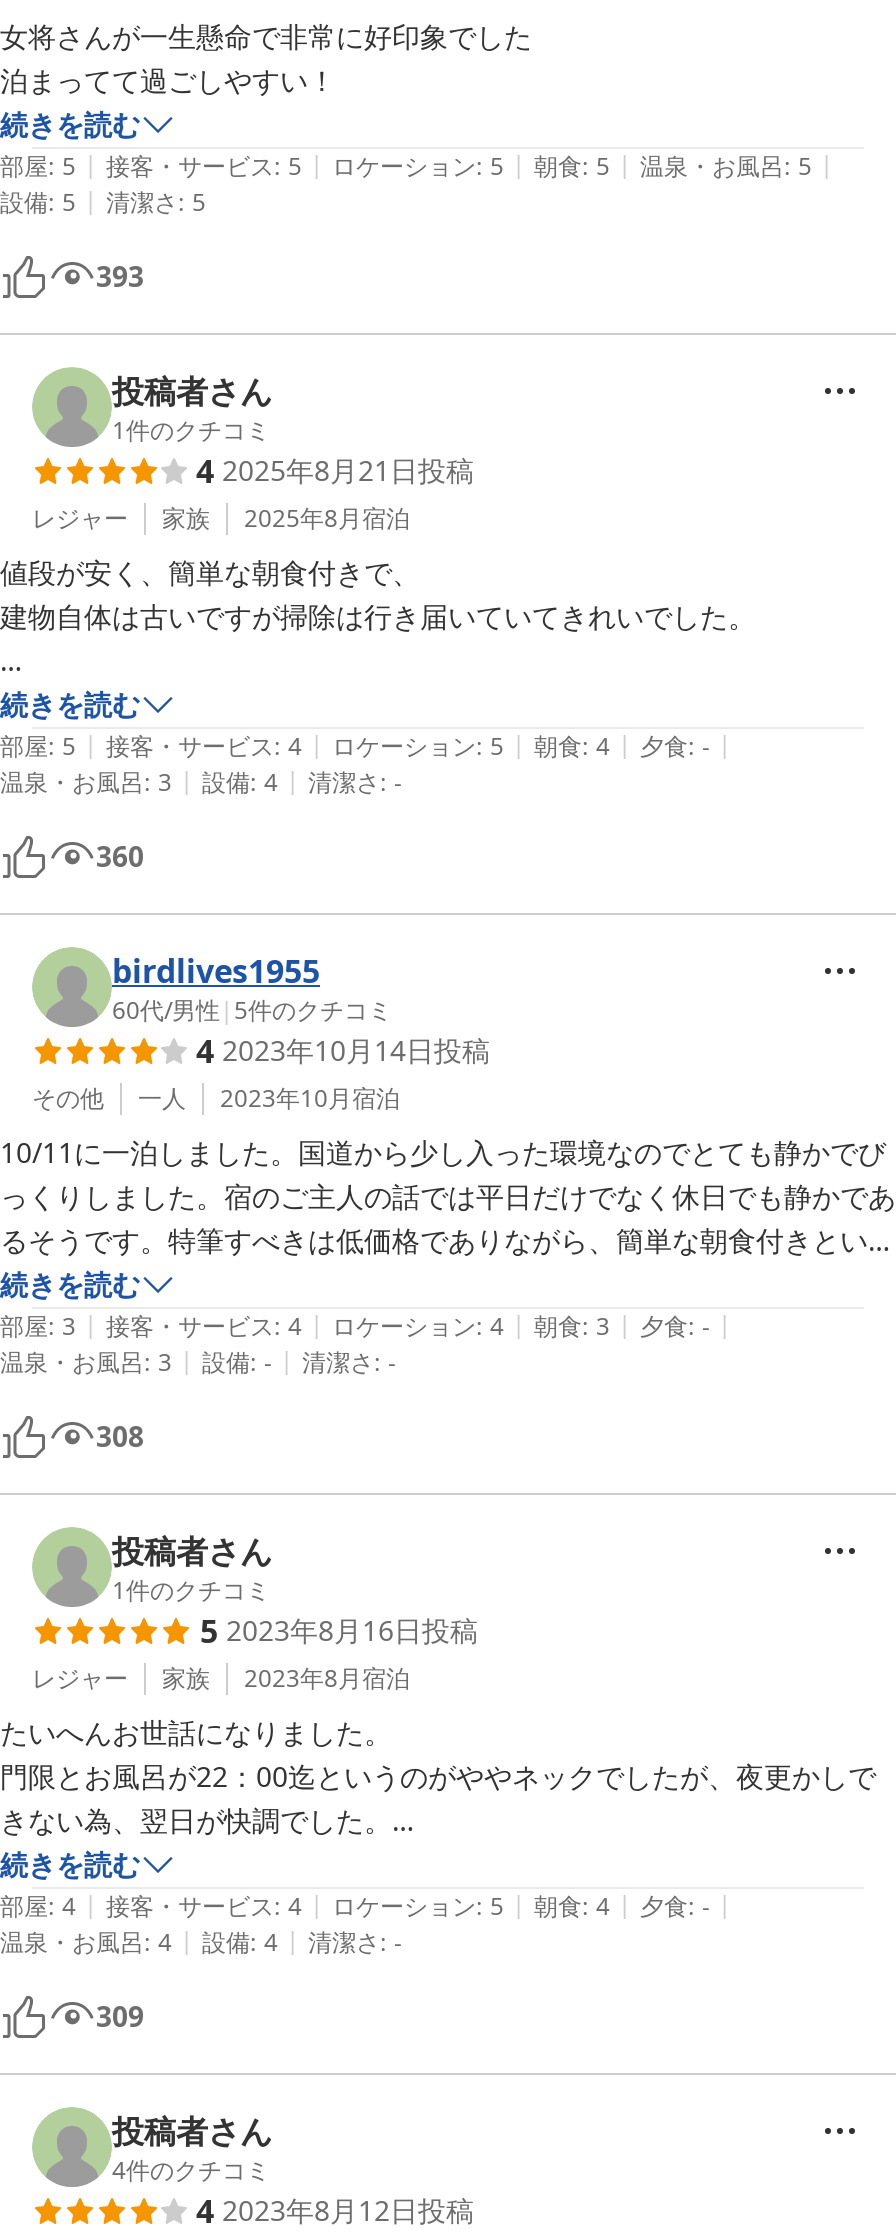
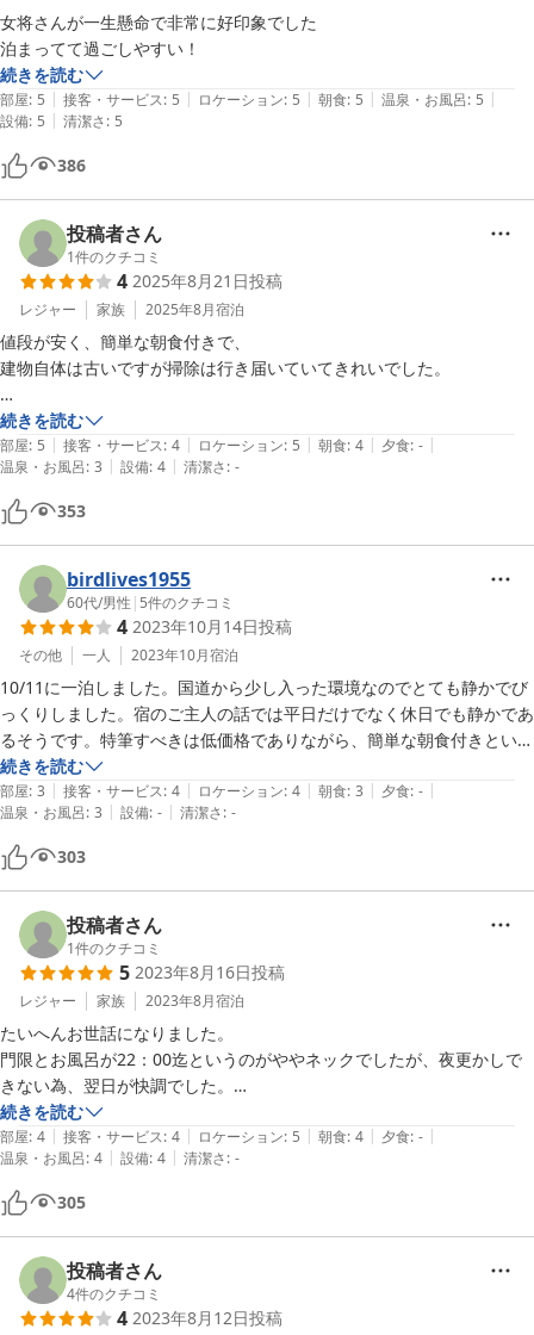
- 393
+ 386

- 360
+ 353

- 308
+ 303

- 309
+ 305
